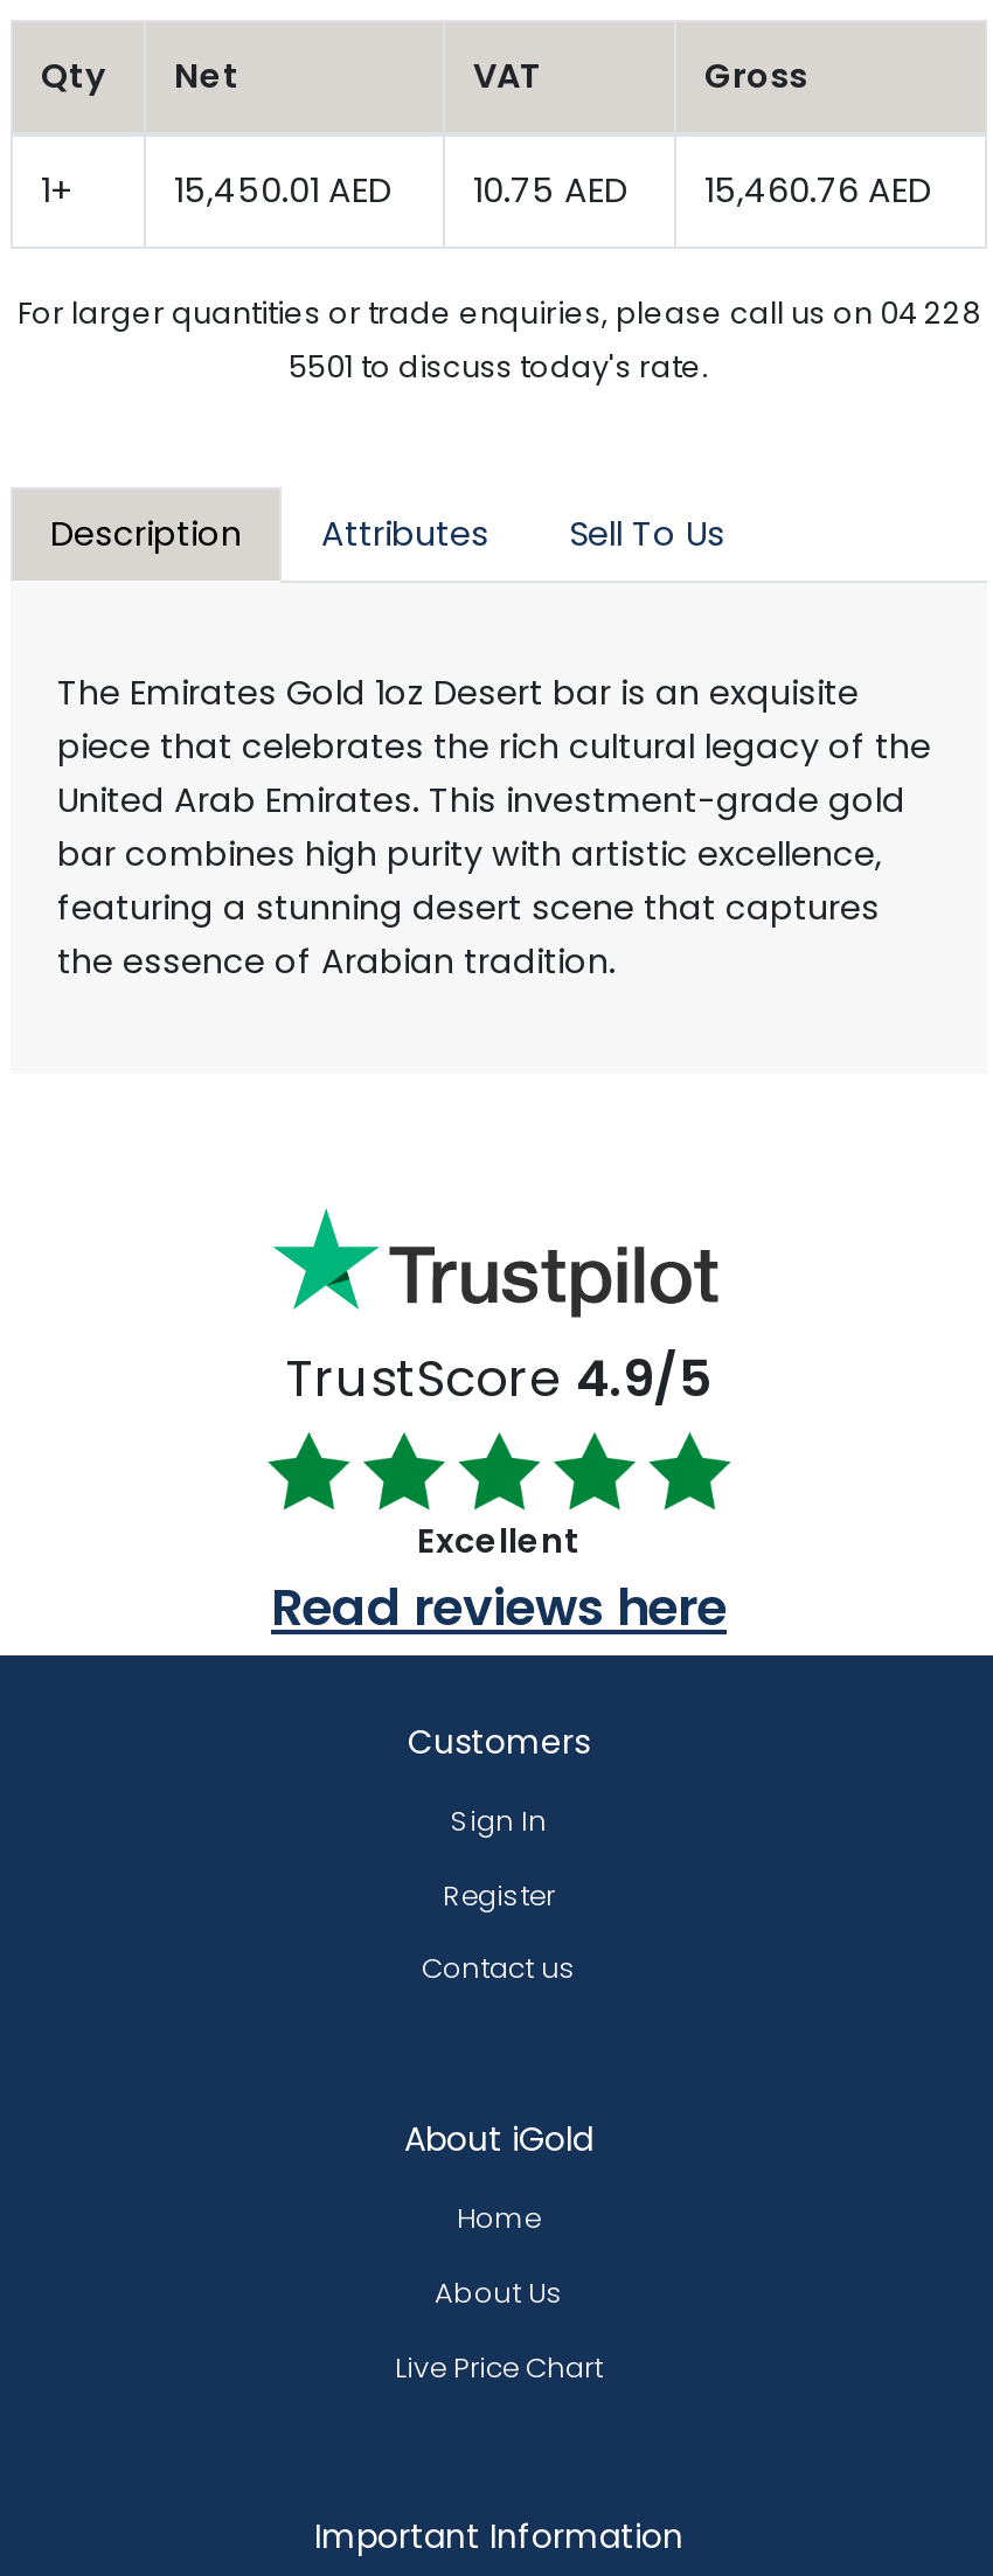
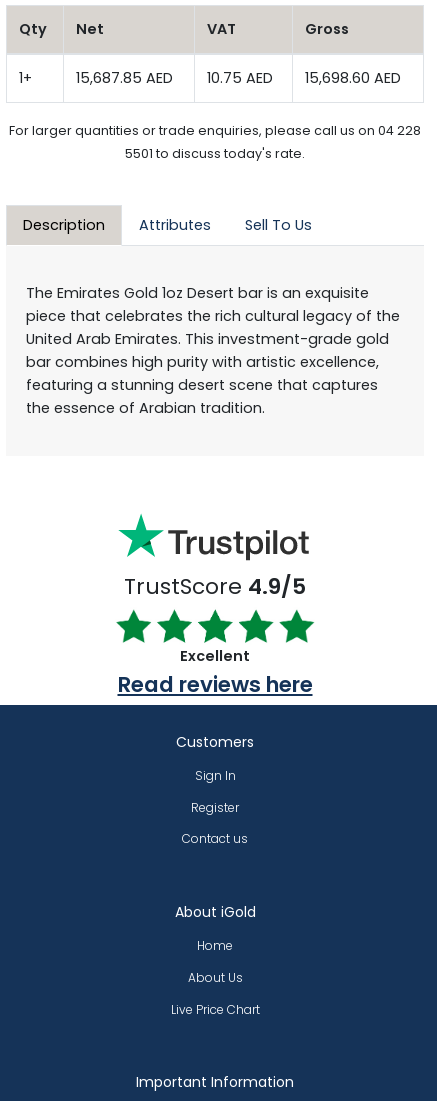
- 15,450.01 AED
+ 15,687.85 AED

- 15,460.76 AED
+ 15,698.60 AED
